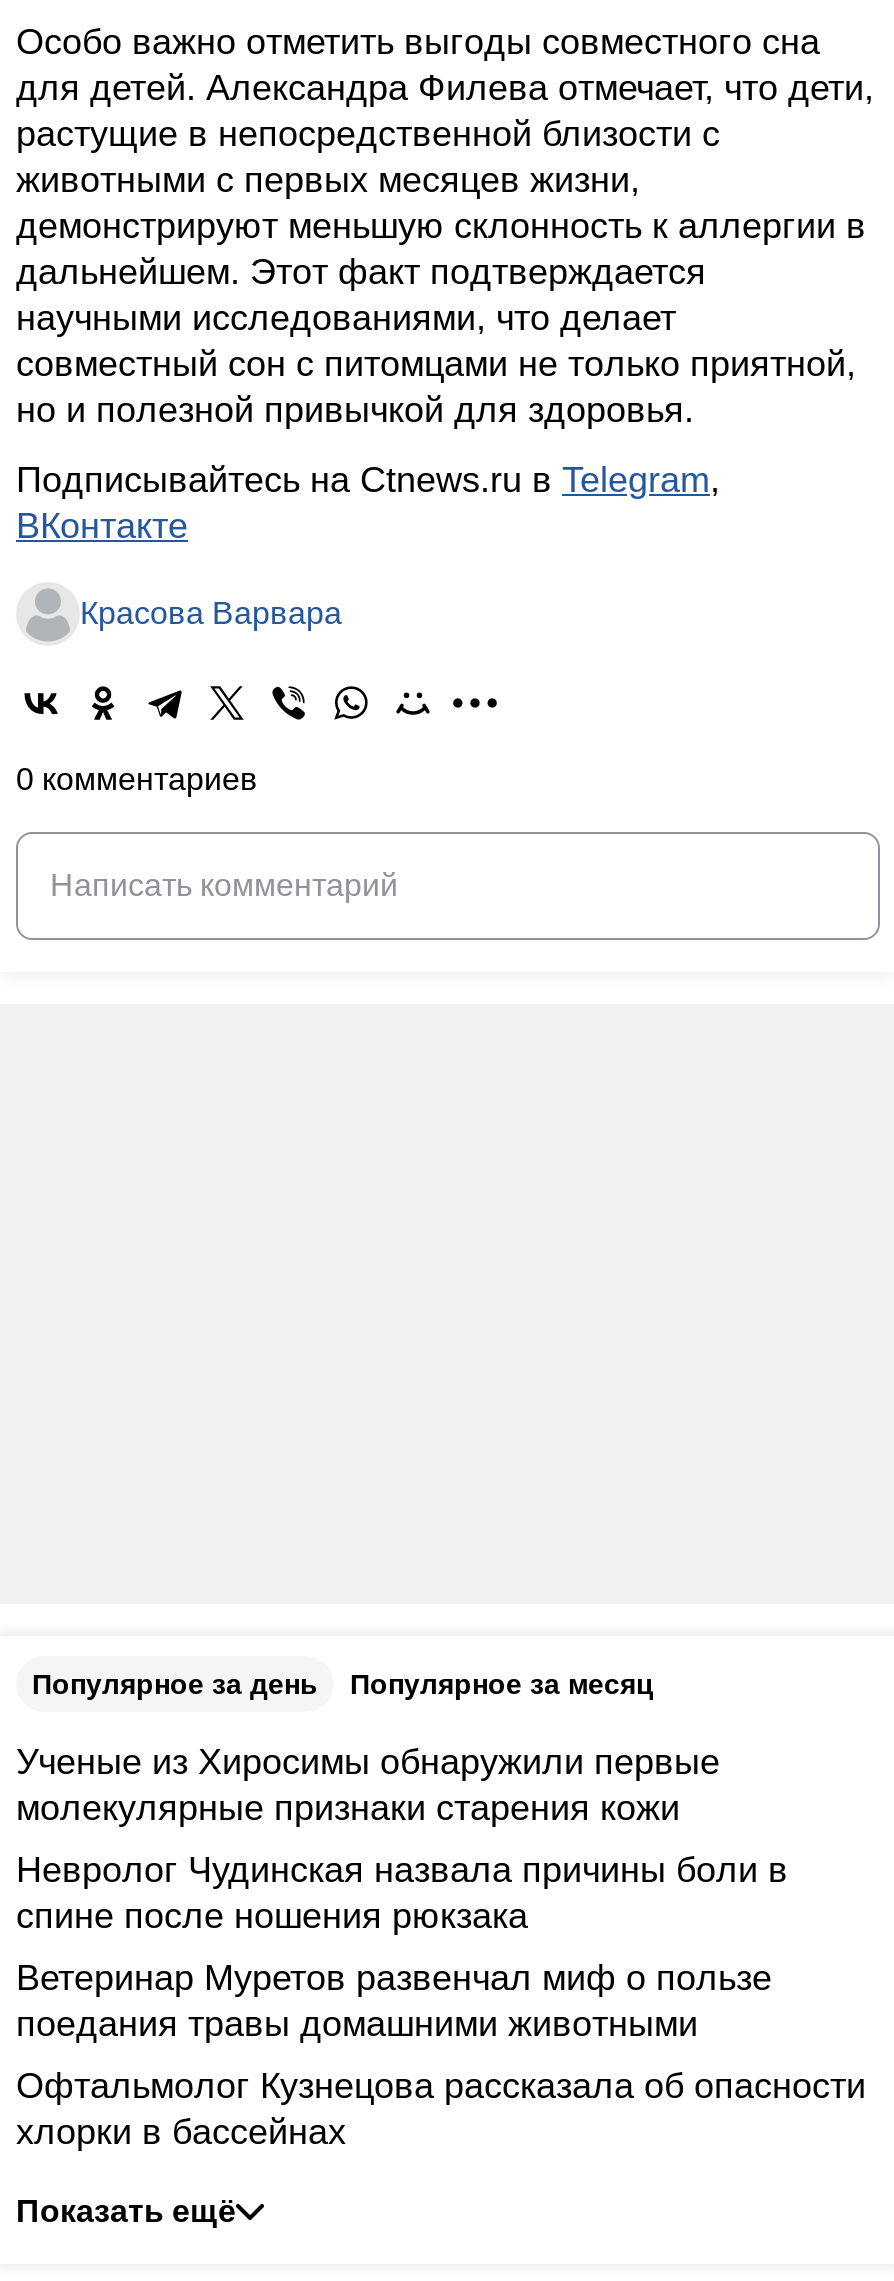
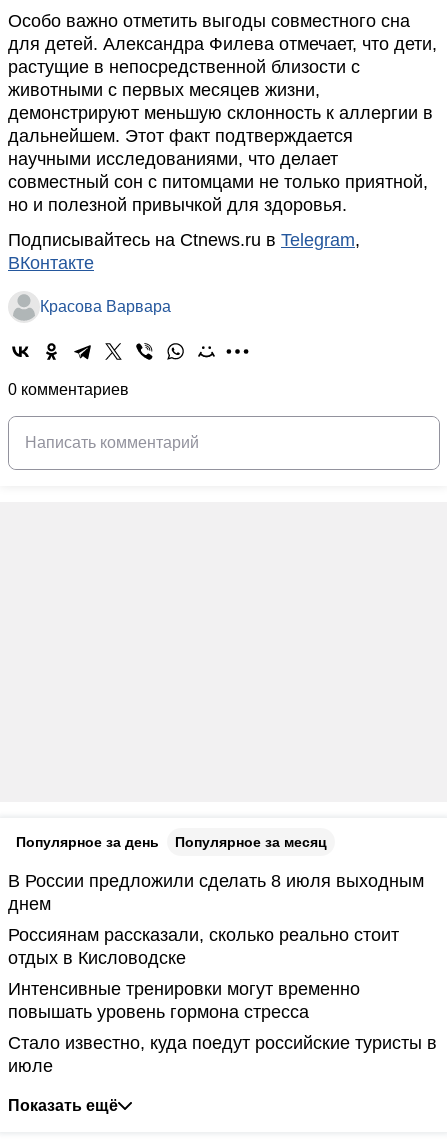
- Ученые из Хиросимы обнаружили первые
- молекулярные признаки старения кожи
+ В России предложили сделать 8 июля выходным
+ днем

- Невролог Чудинская назвала причины боли в
- спине после ношения рюкзака
+ Россиянам рассказали, сколько реально стоит
+ отдых в Кисловодске

- Ветеринар Муретов развенчал миф о пользе
- поедания травы домашними животными
+ Интенсивные тренировки могут временно
+ повышать уровень гормона стресса

- Офтальмолог Кузнецова рассказала об опасности
- хлорки в бассейнах
+ Стало известно, куда поедут российские туристы в
+ июле
